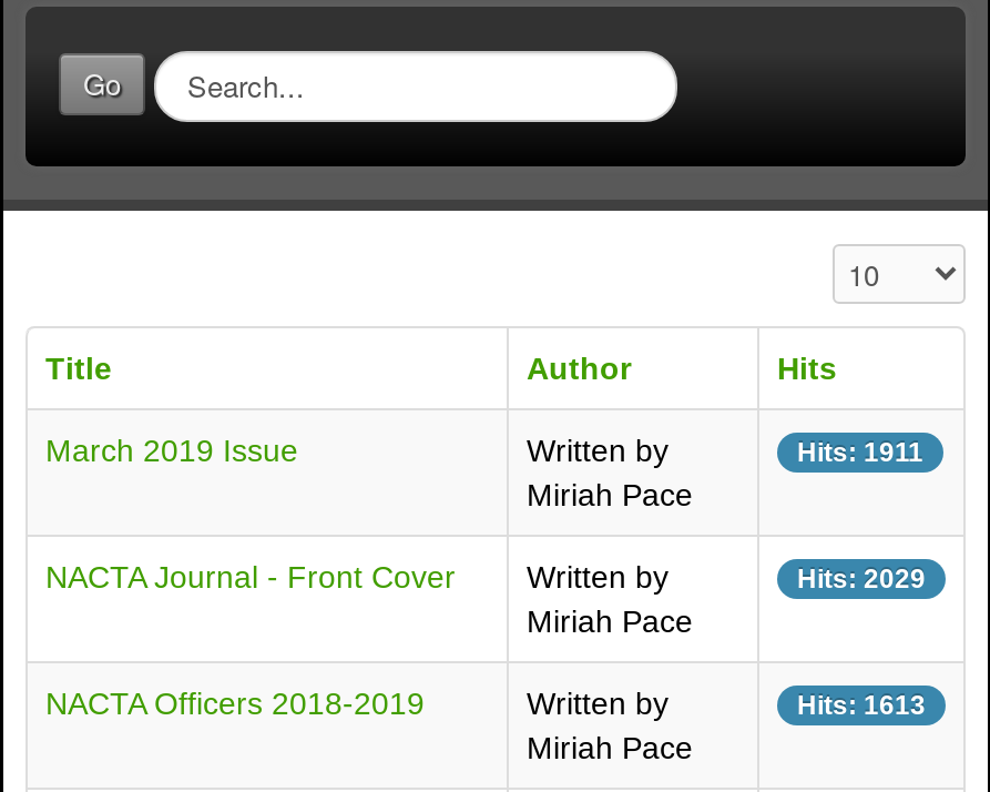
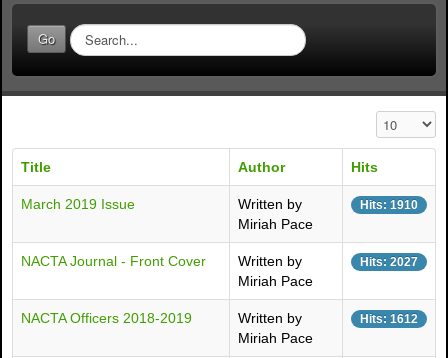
- Hits: 1911
+ Hits: 1910

- Hits: 2029
+ Hits: 2027

- Hits: 1613
+ Hits: 1612
